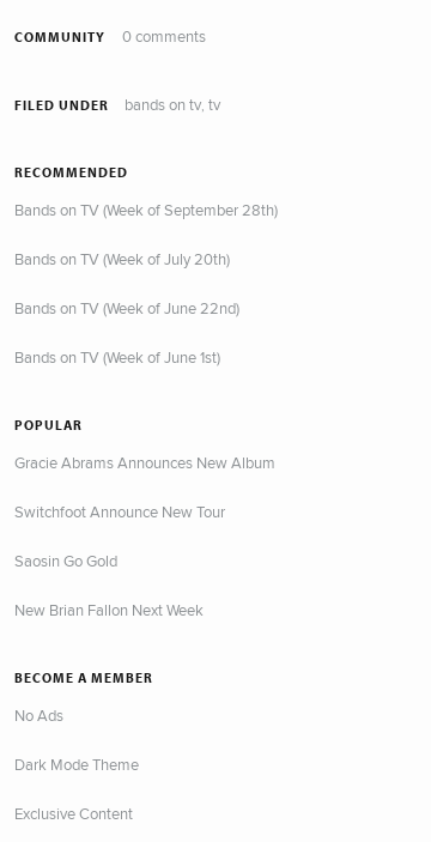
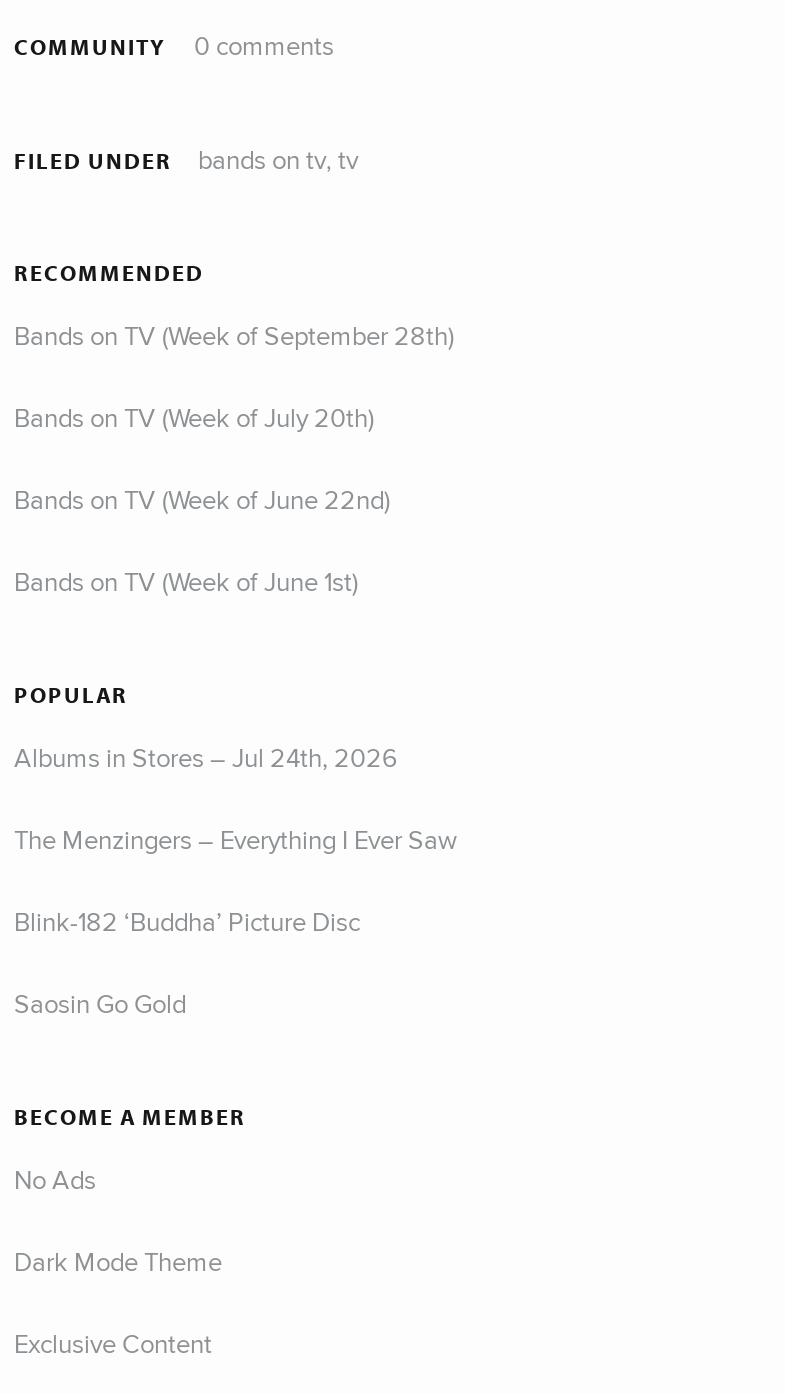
- Gracie Abrams Announces New Album
- Switchfoot Announce New Tour
+ Albums in Stores – Jul 24th, 2026
+ The Menzingers – Everything I Ever Saw
+ Blink-182 ‘Buddha’ Picture Disc

moved down: Saosin Go Gold

- New Brian Fallon Next Week
